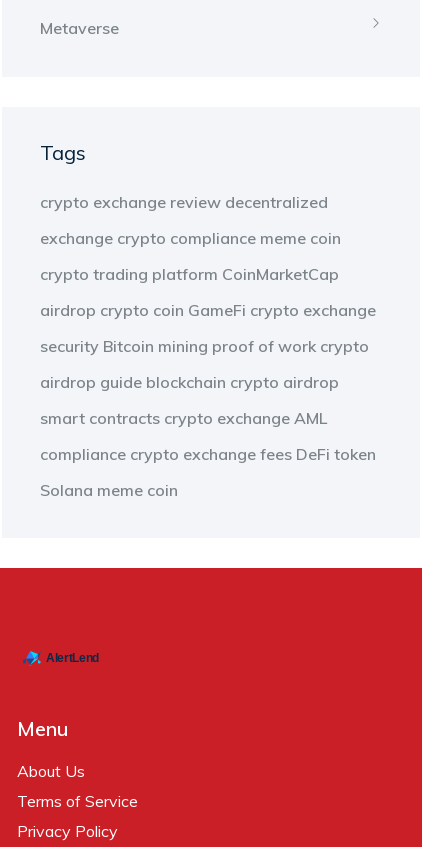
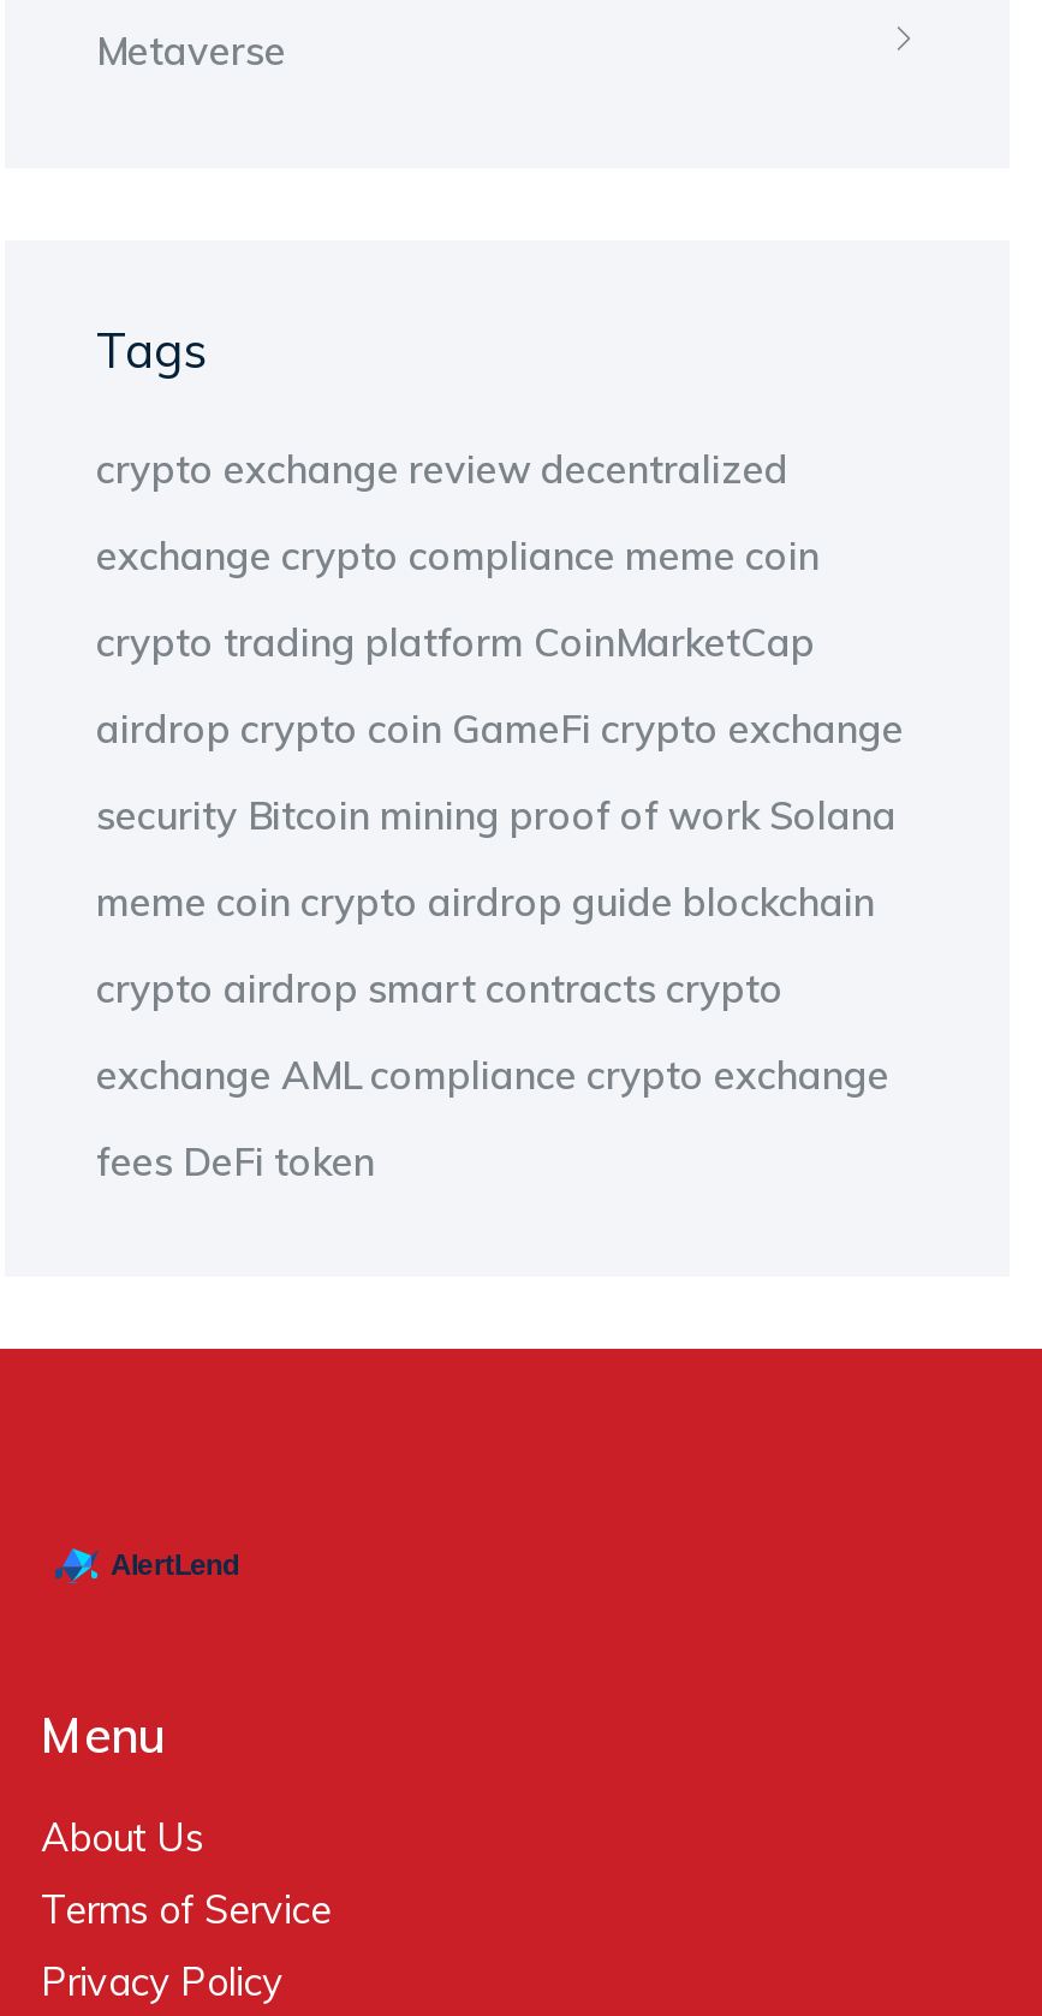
- security Bitcoin mining proof of work crypto
+ security Bitcoin mining proof of work Solana

- airdrop guide blockchain crypto airdrop
+ meme coin crypto airdrop guide blockchain

- smart contracts crypto exchange AML
+ crypto airdrop smart contracts crypto

- compliance crypto exchange fees DeFi token
+ exchange AML compliance crypto exchange

- Solana meme coin
+ fees DeFi token
